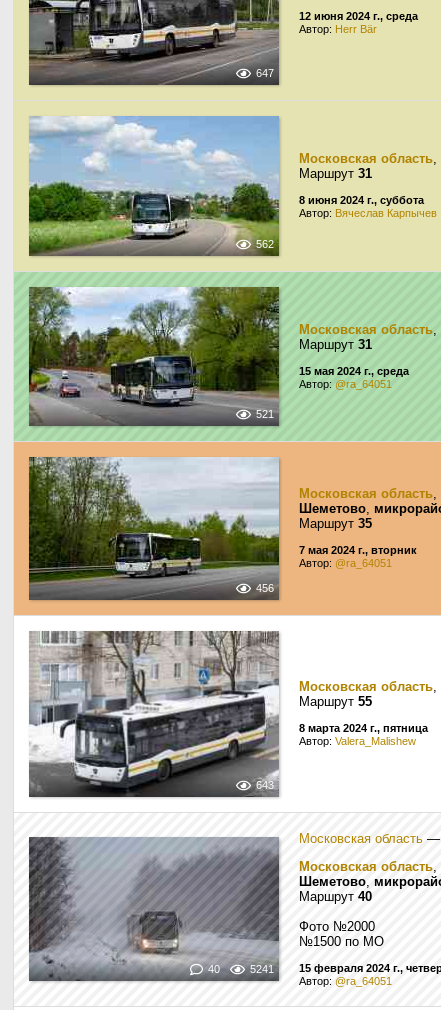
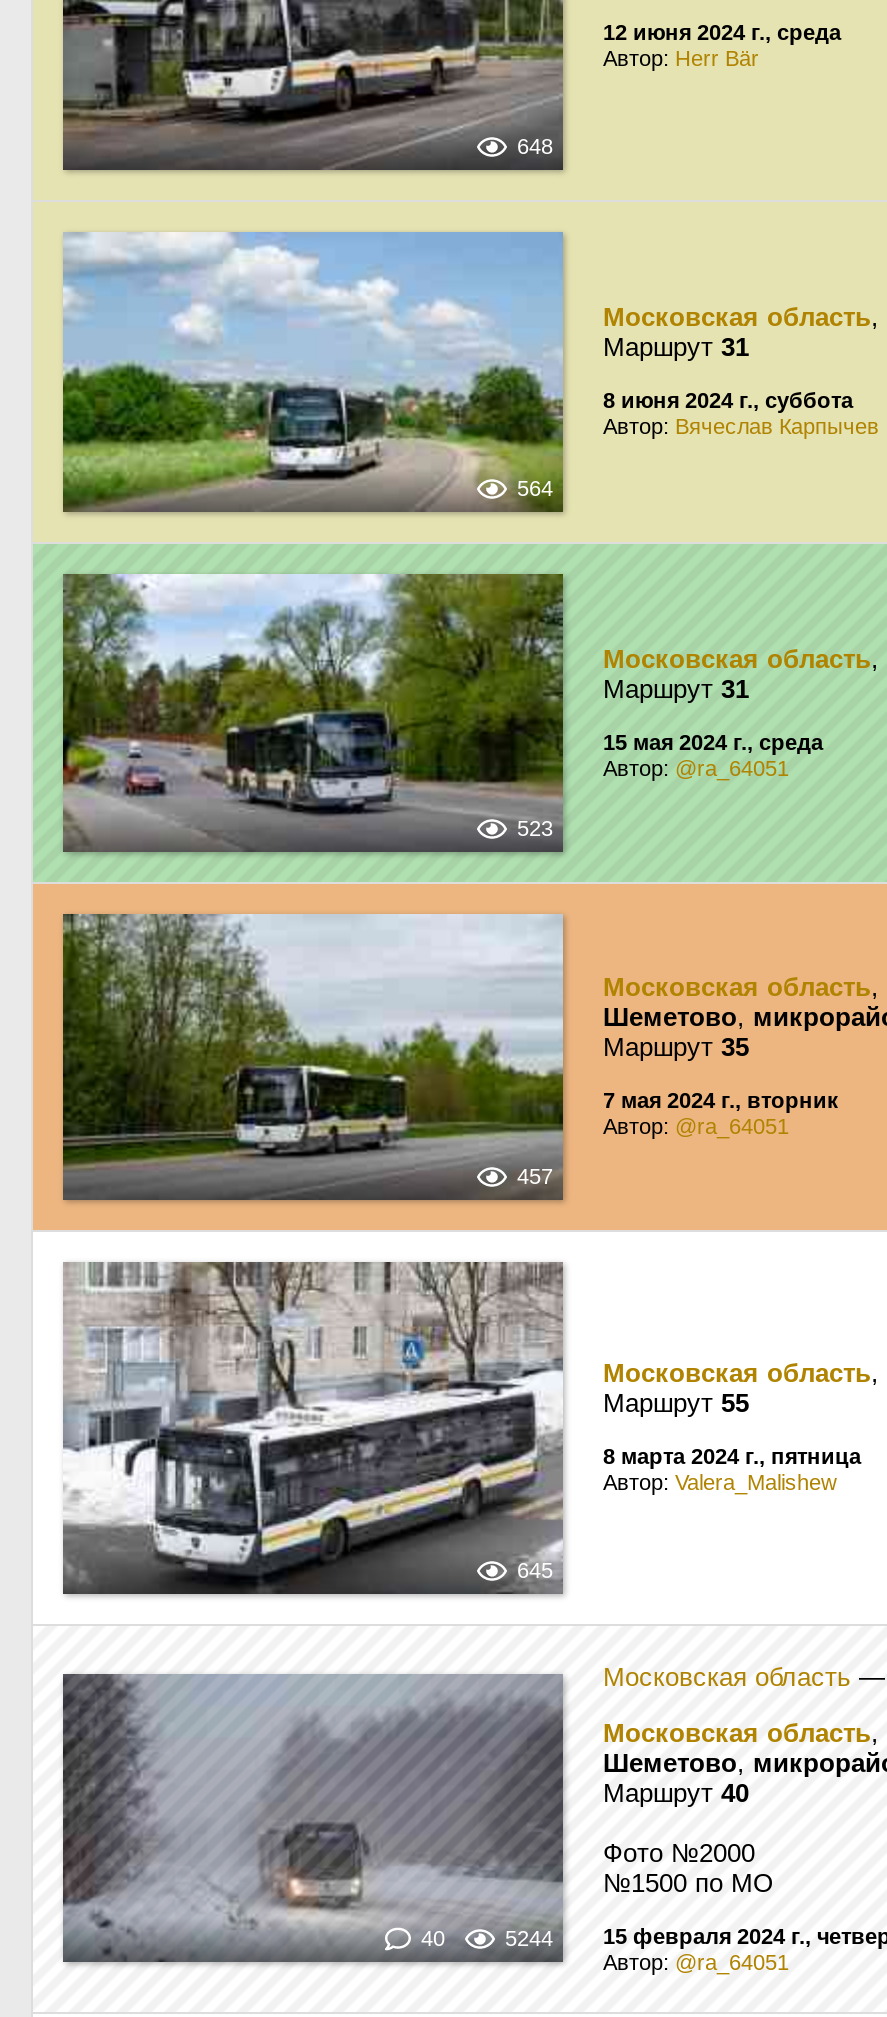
- 647
+ 648

- 562
+ 564

- 521
+ 523

- 456
+ 457

- 643
+ 645

- 5241
+ 5244
